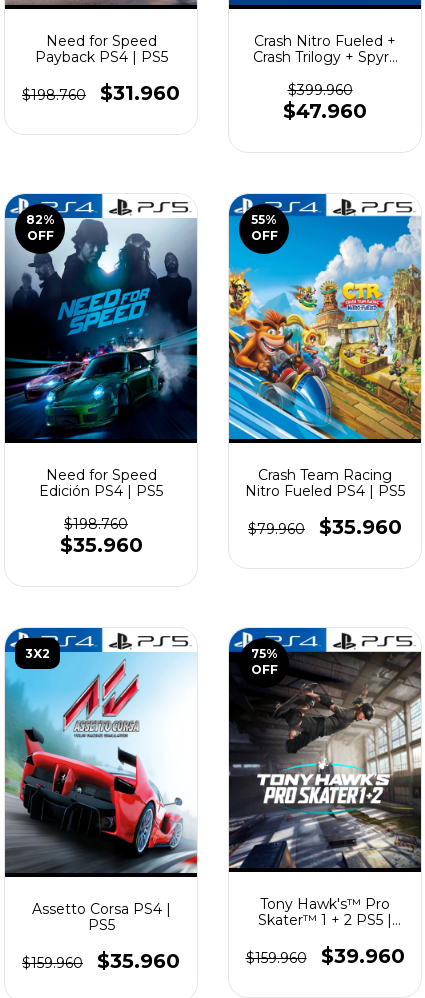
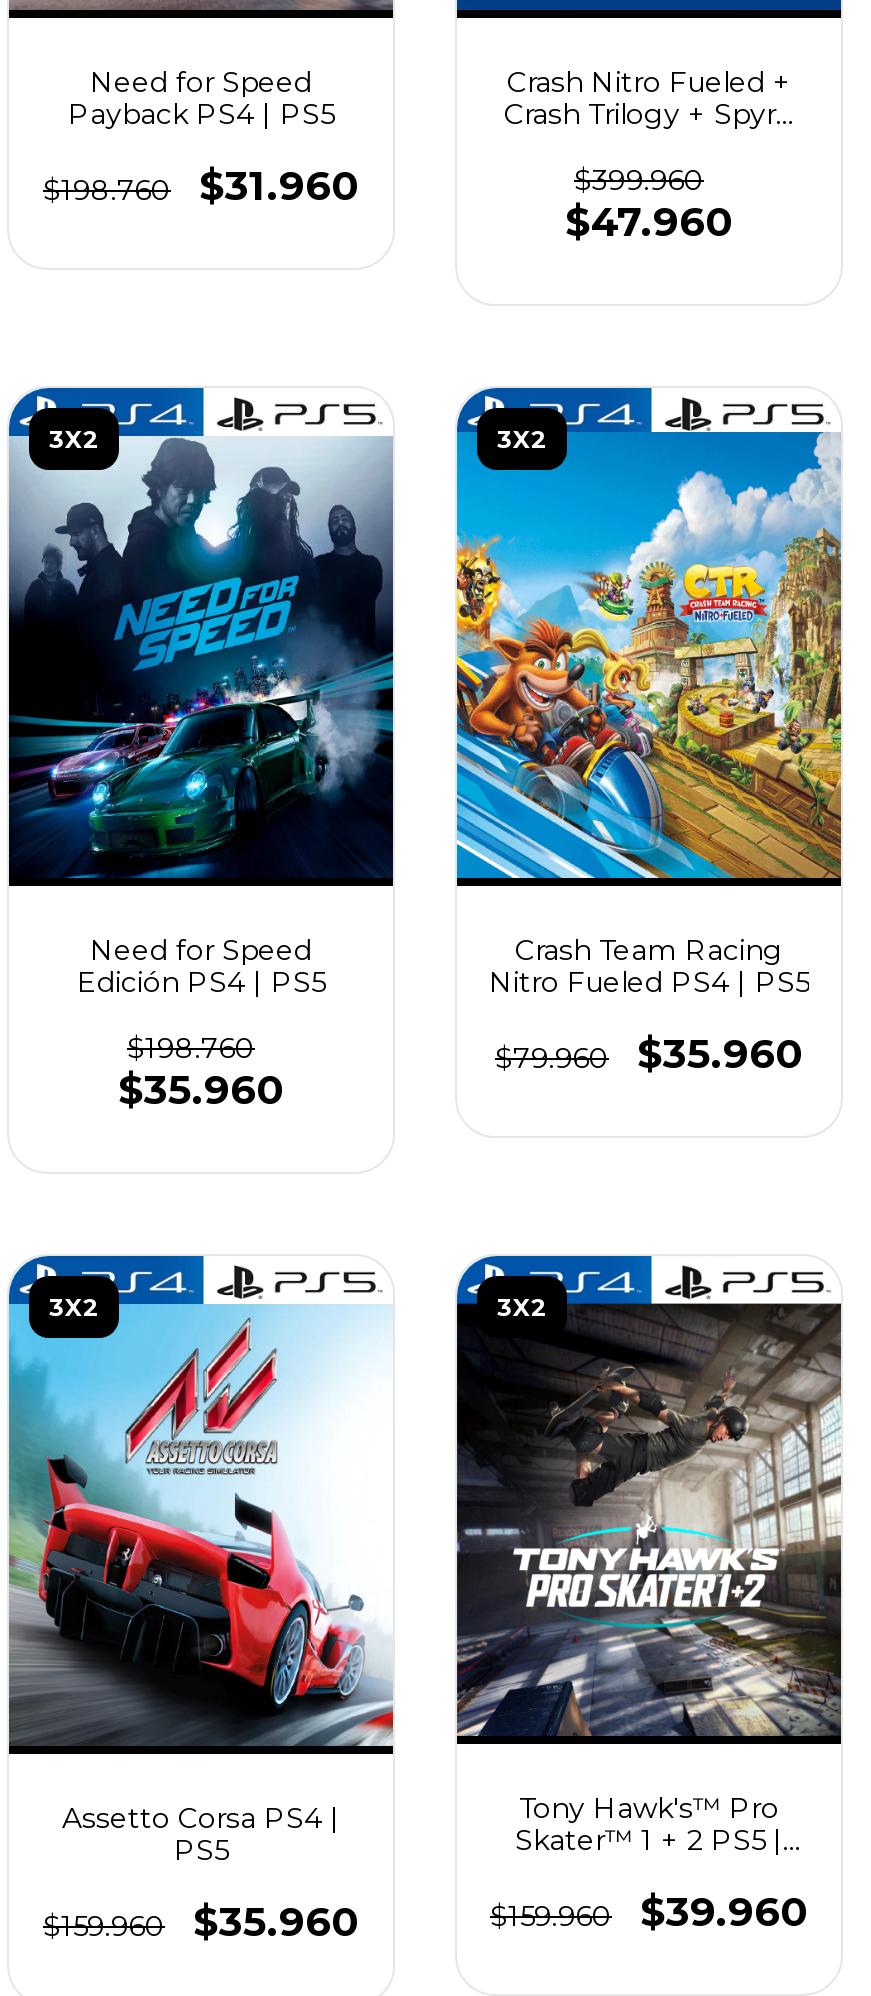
- 82%
- OFF
+ 3X2

- 55%
- OFF
+ 3X2

- 75%
- OFF
+ 3X2
